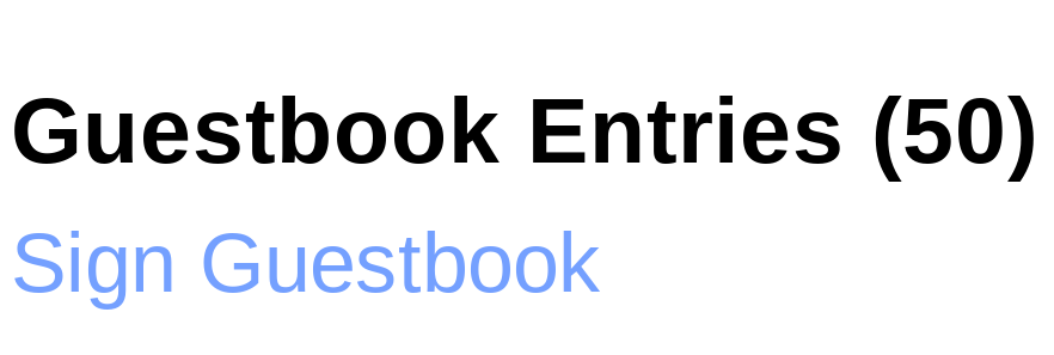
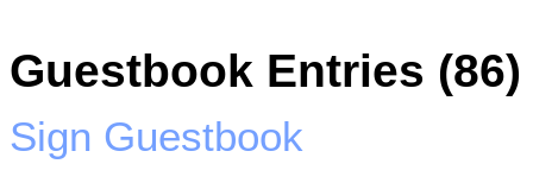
- Guestbook Entries (50)
+ Guestbook Entries (86)
